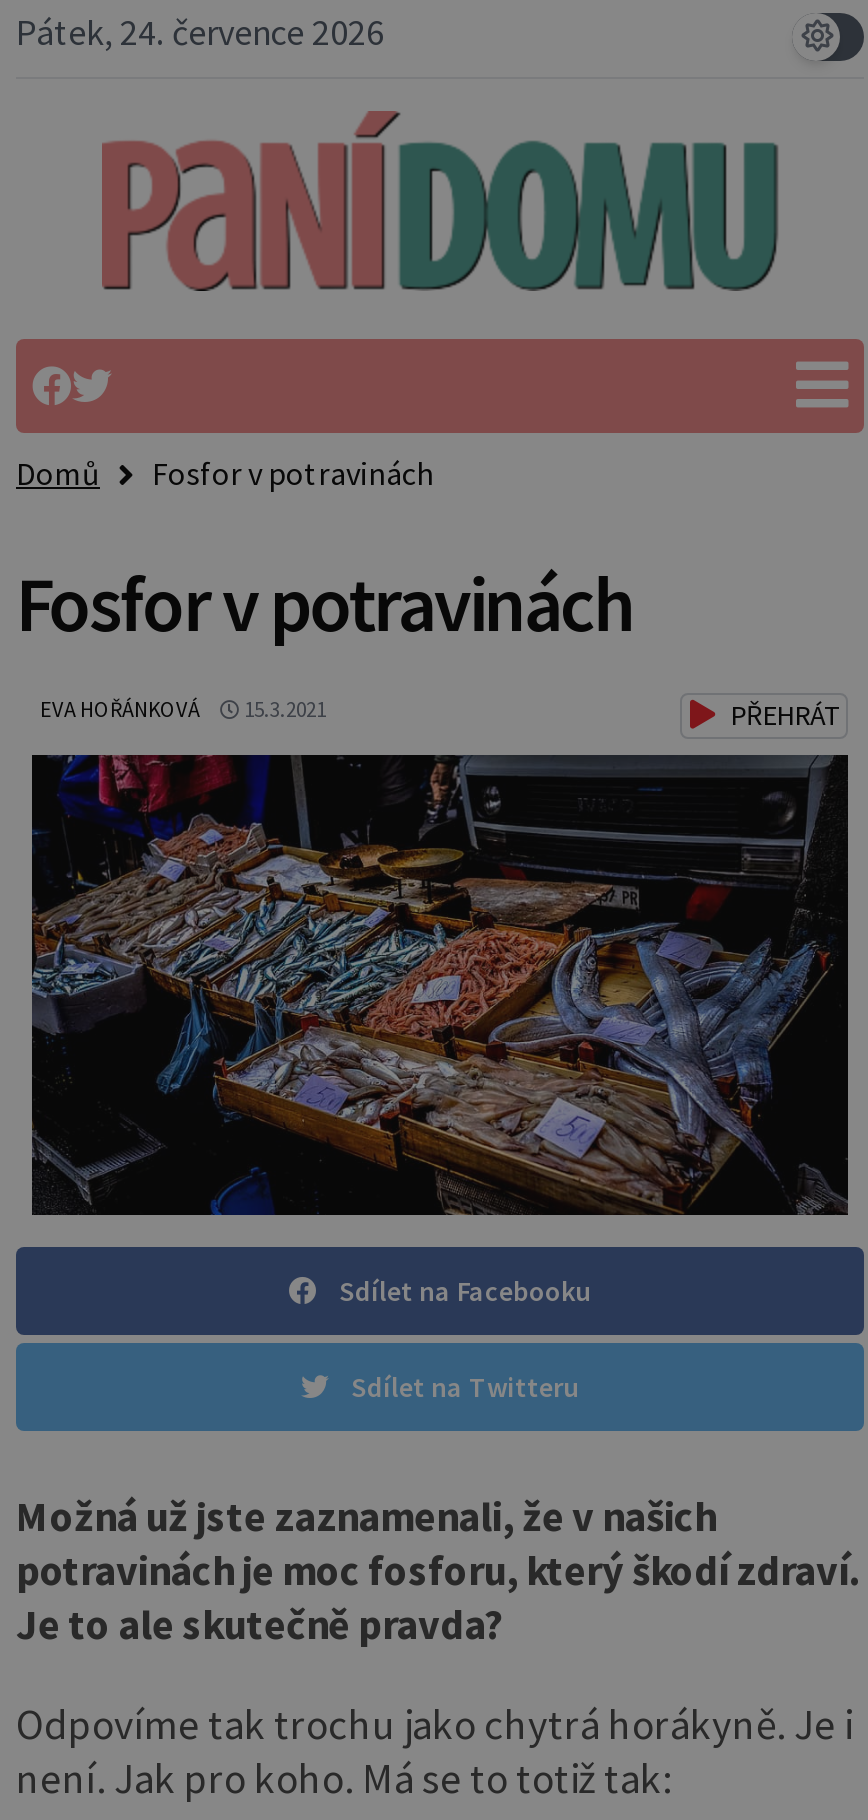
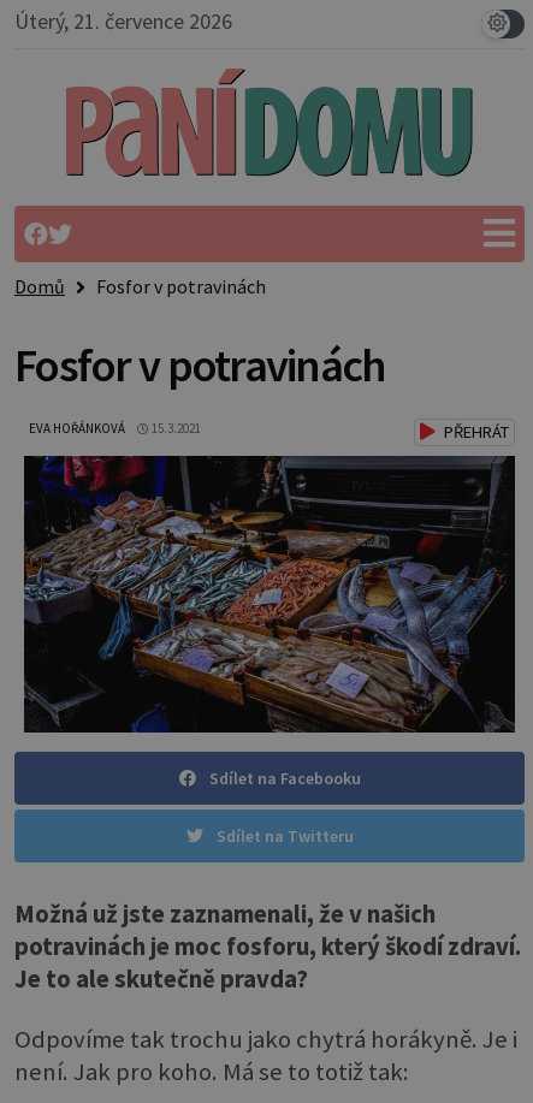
- Pátek, 24. července 2026
+ Úterý, 21. července 2026
